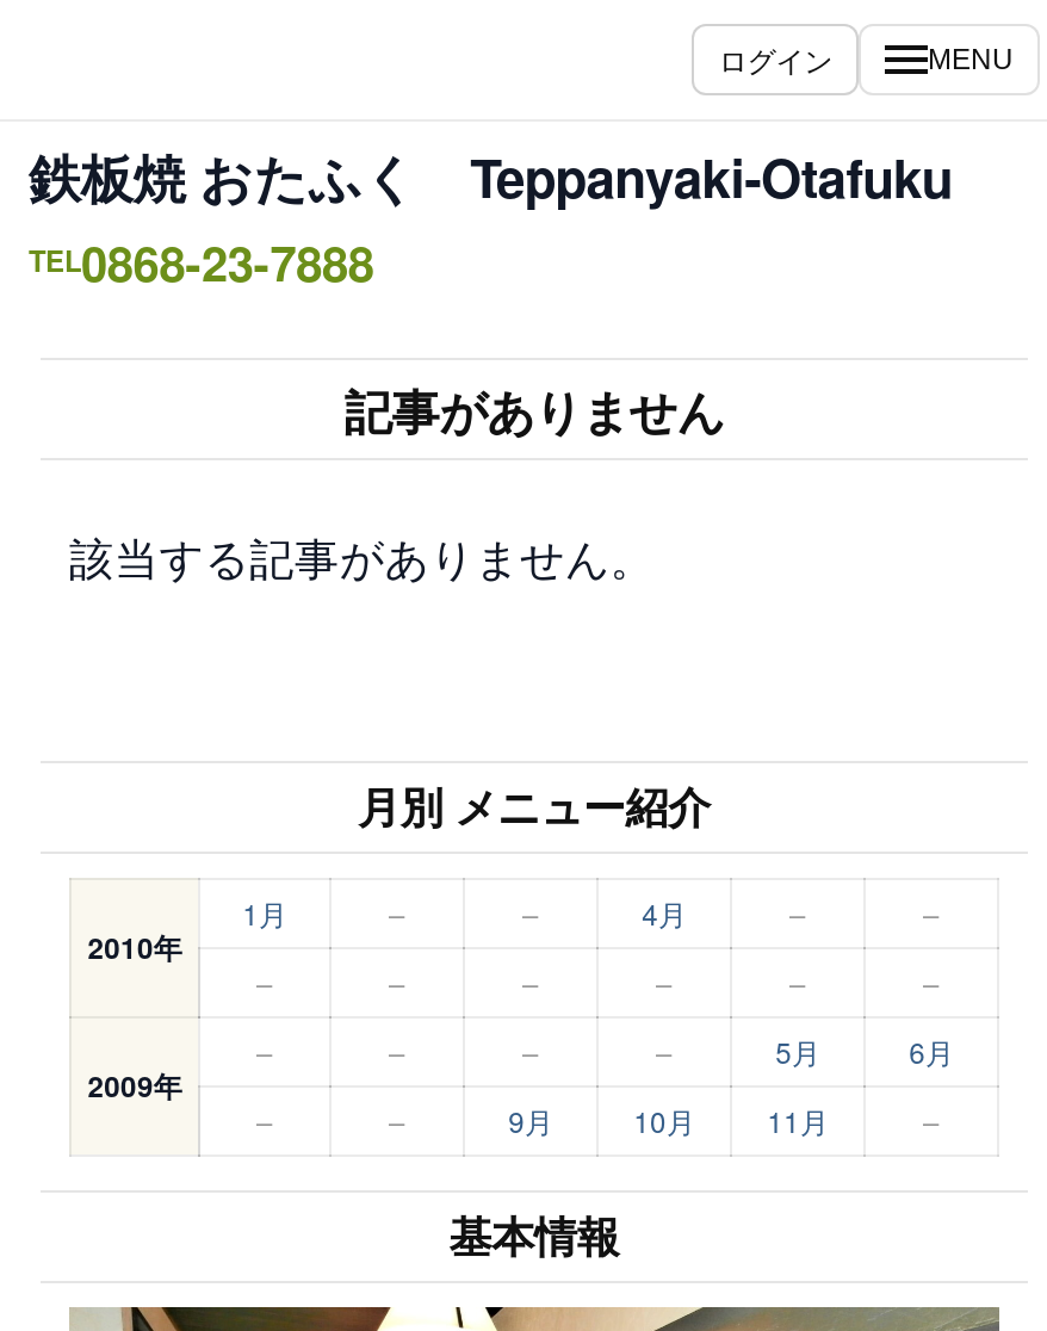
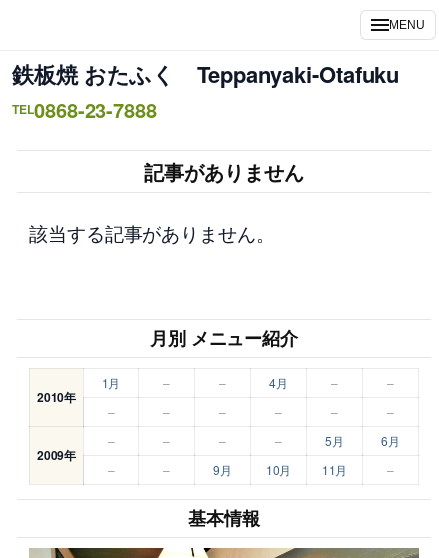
- ログイン
